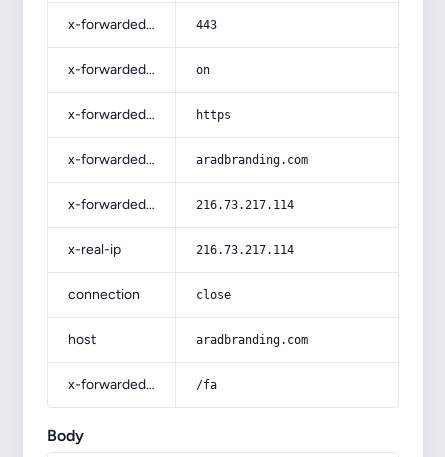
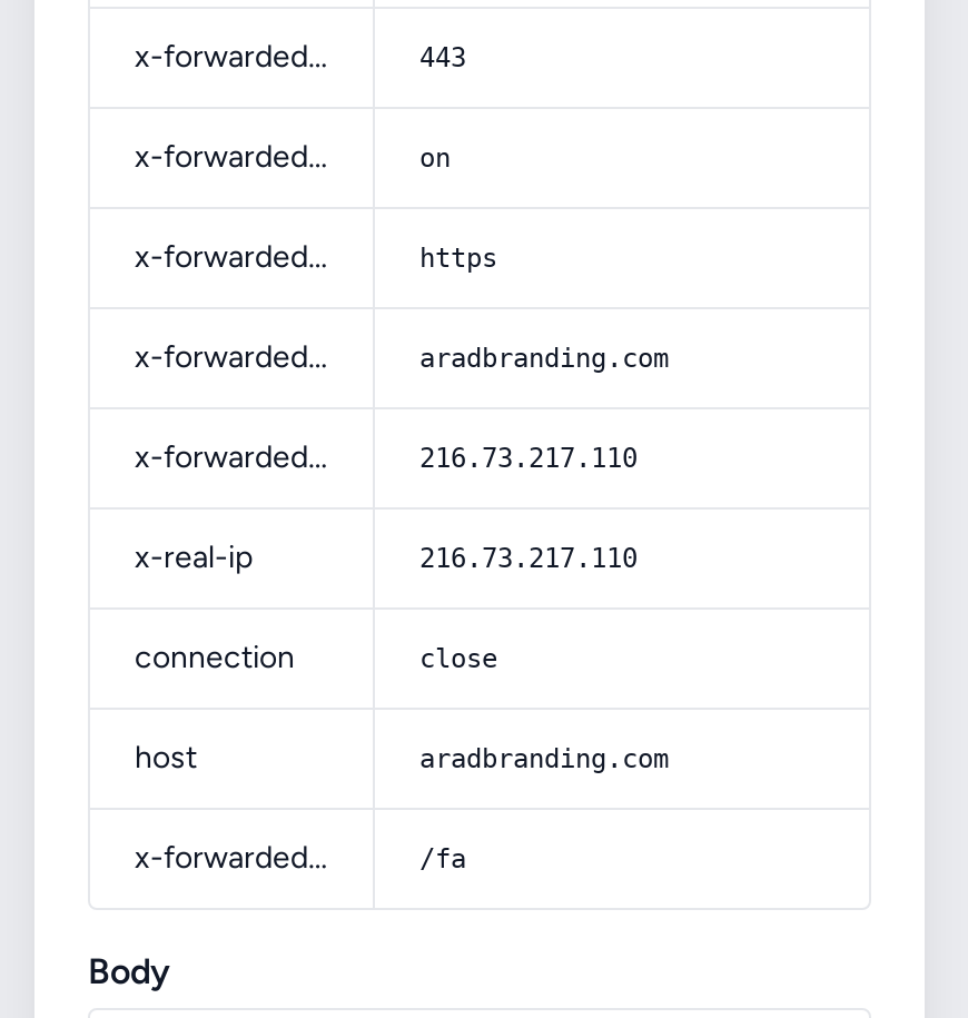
- 216.73.217.114
+ 216.73.217.110

- 216.73.217.114
+ 216.73.217.110
